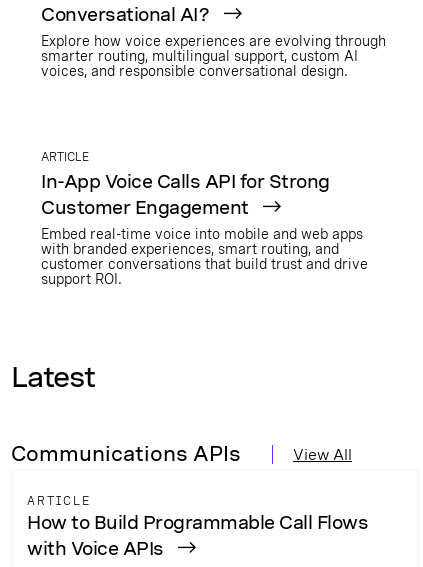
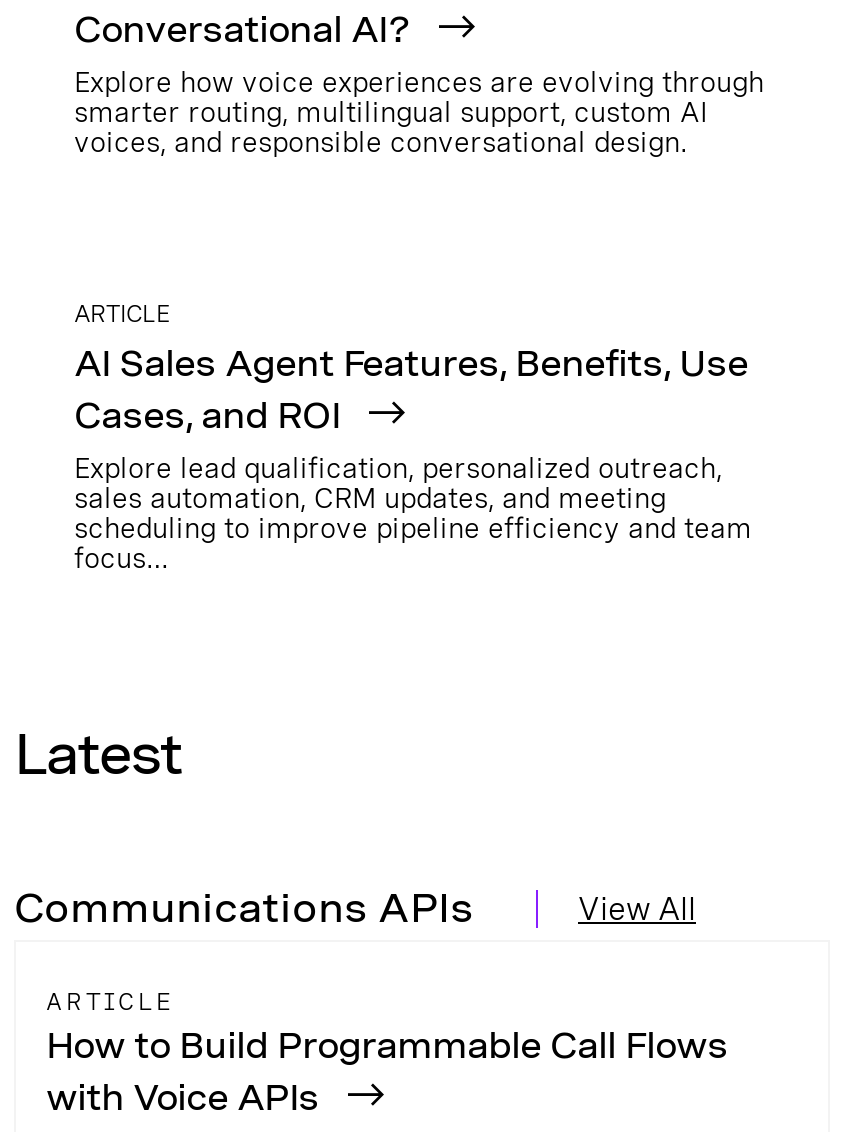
- In-App Voice Calls API for Strong
- Customer Engagement
- Embed real-time voice into mobile and web apps
- with branded experiences, smart routing, and
- customer conversations that build trust and drive
- support ROI.
+ AI Sales Agent Features, Benefits, Use
+ Cases, and ROI
+ Explore lead qualification, personalized outreach,
+ sales automation, CRM updates, and meeting
+ scheduling to improve pipeline efficiency and team
+ focus…
